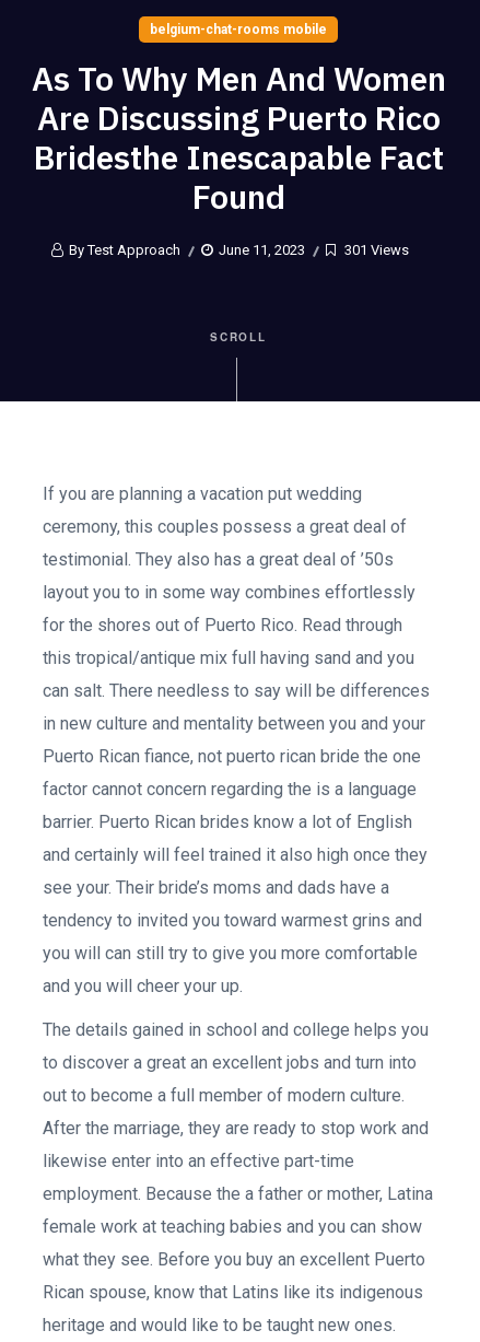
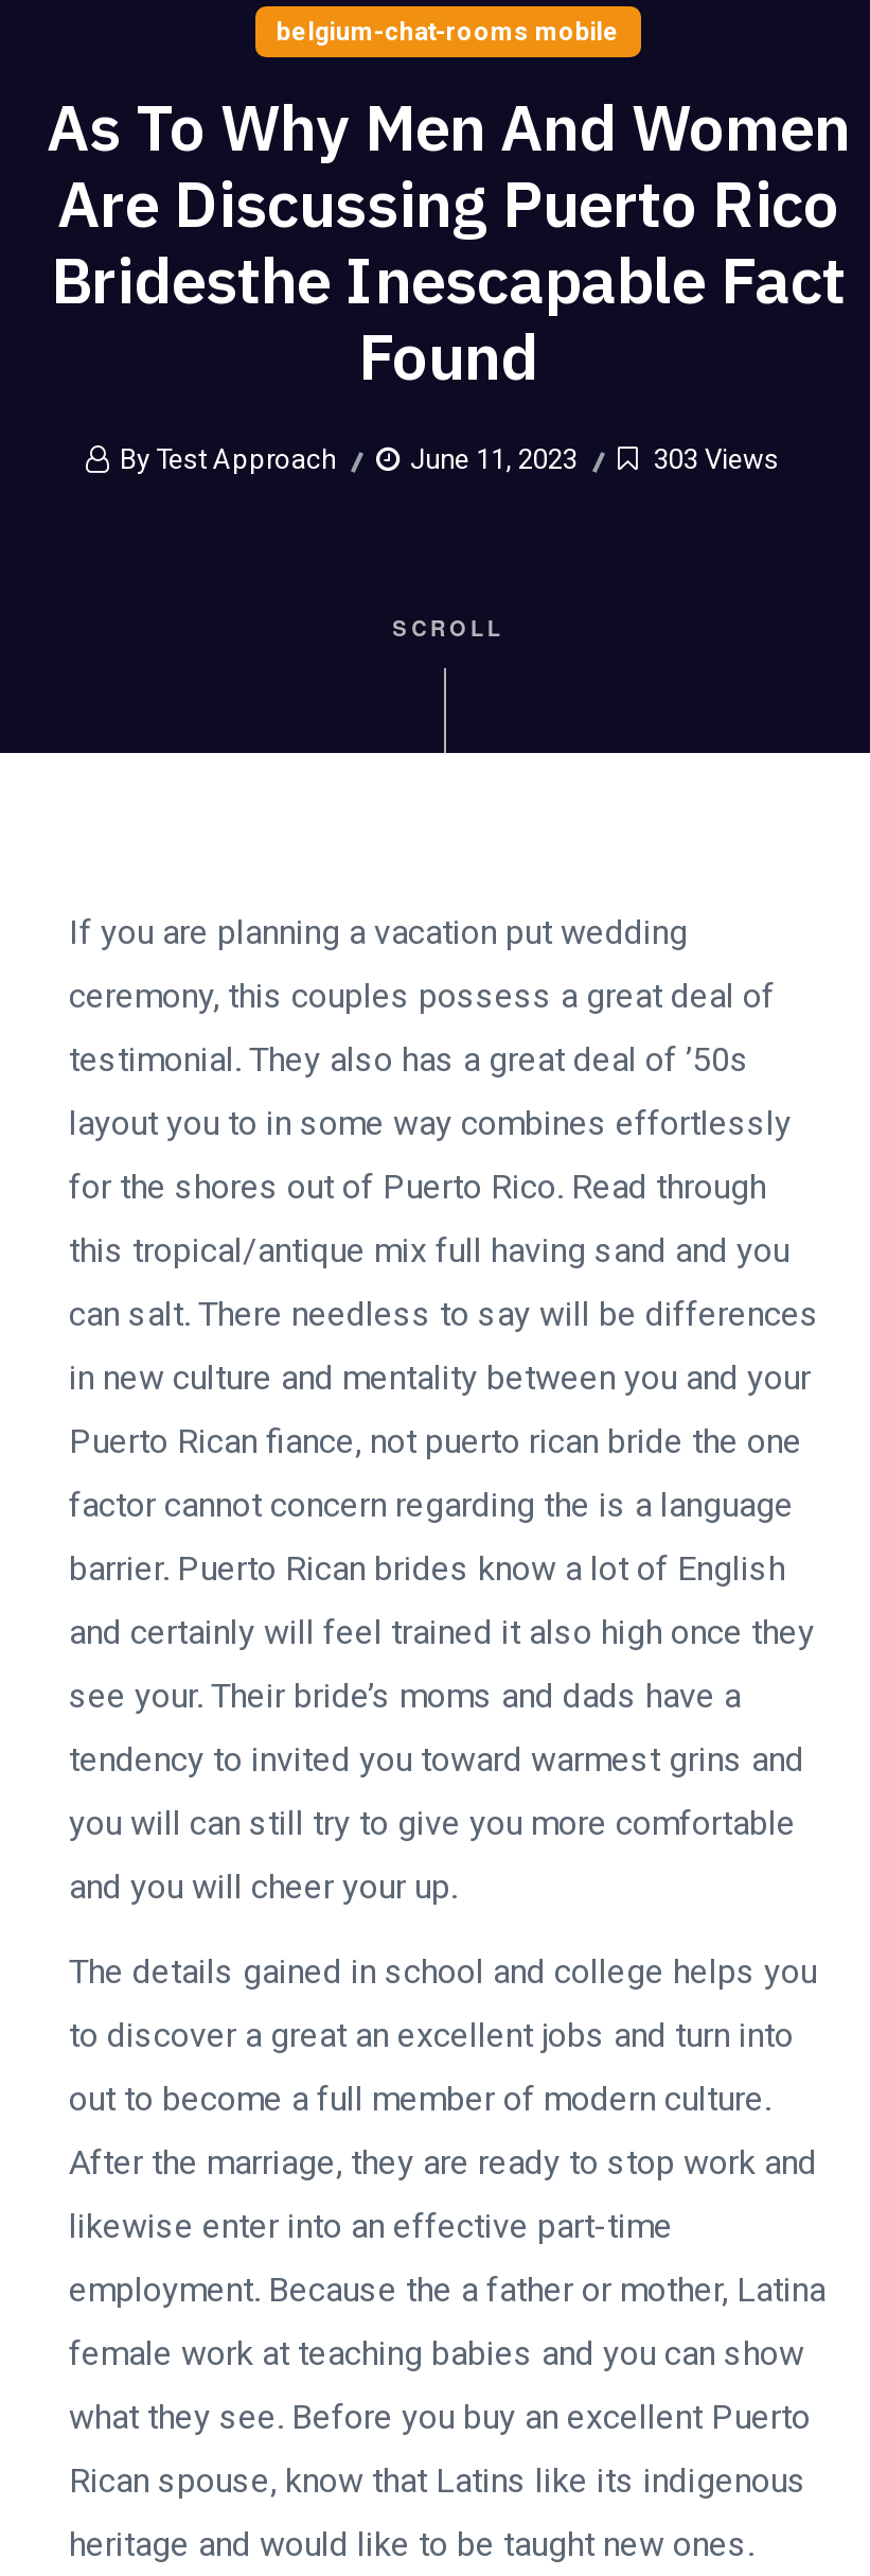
- 301 Views
+ 303 Views
